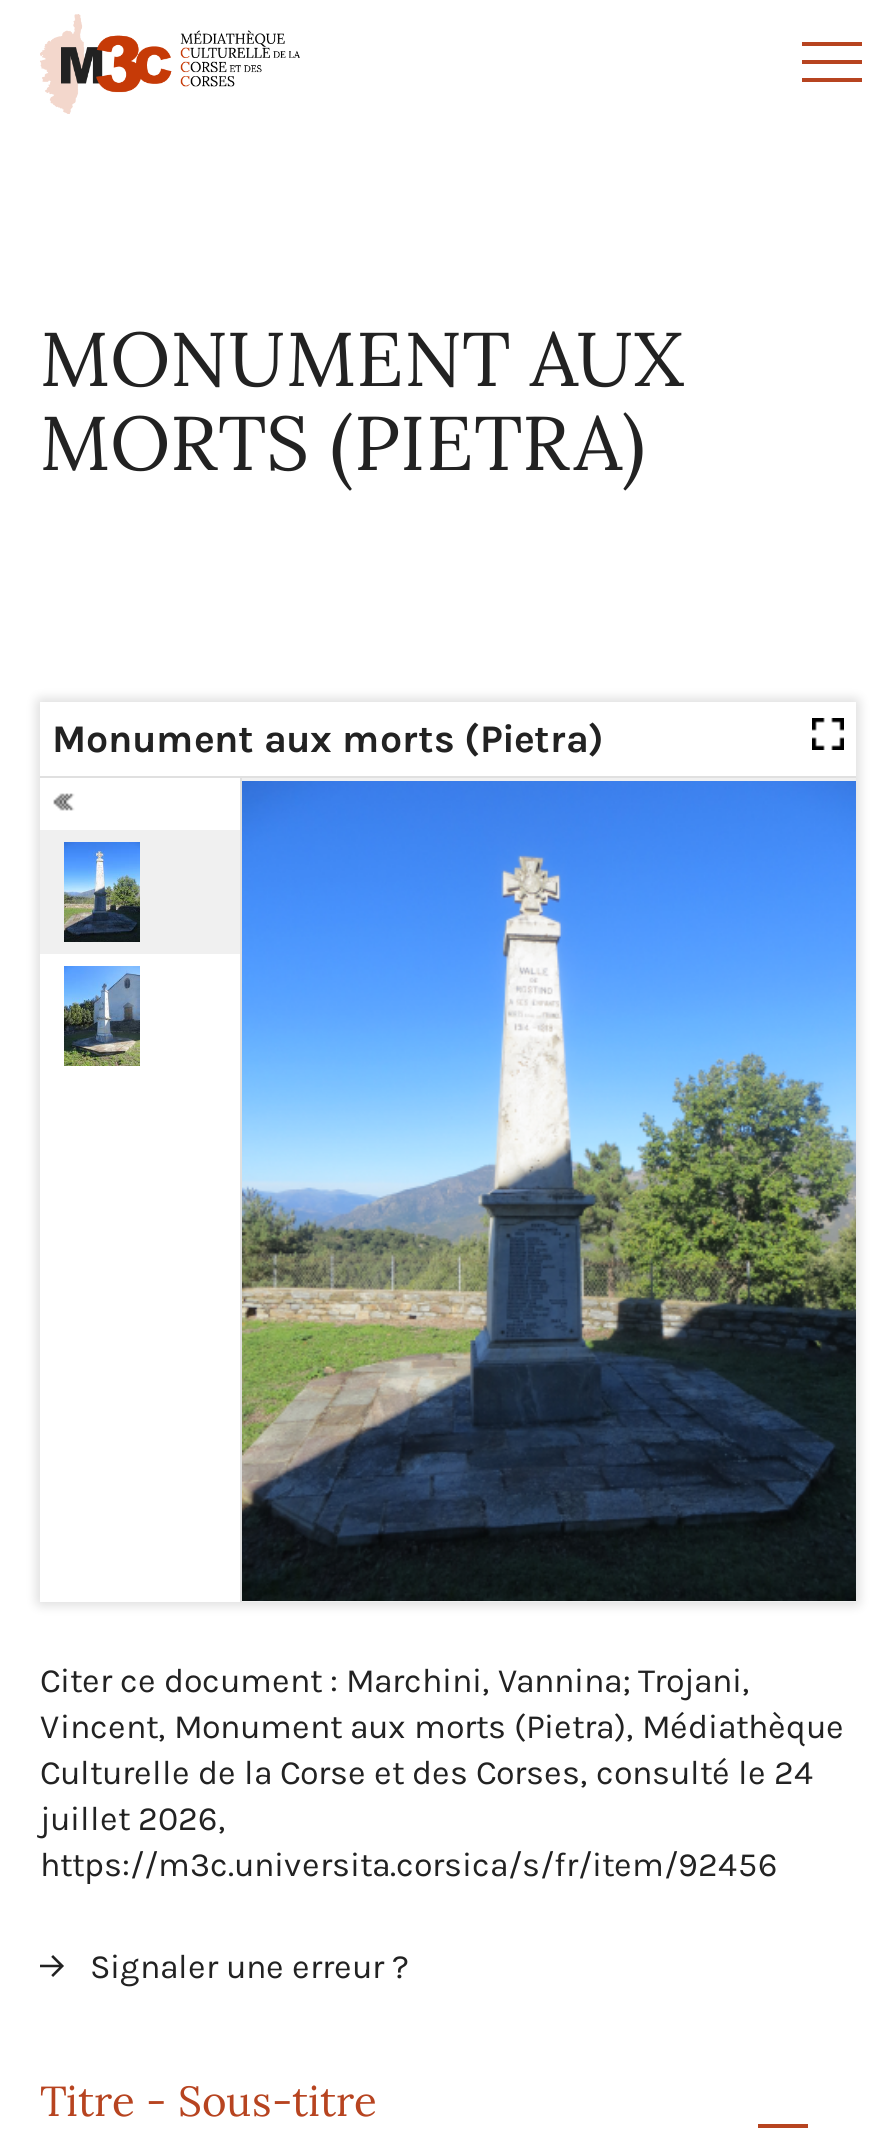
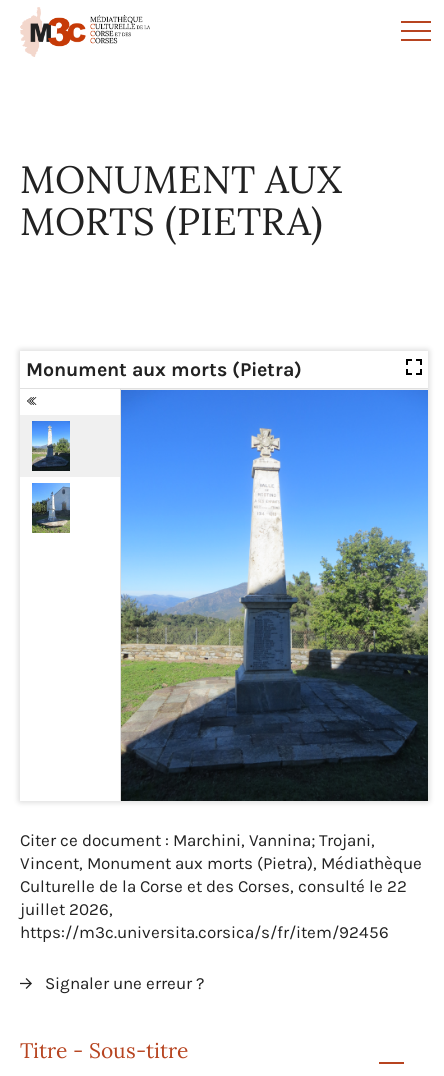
- Culturelle de la Corse et des Corses, consulté le 24
+ Culturelle de la Corse et des Corses, consulté le 22
